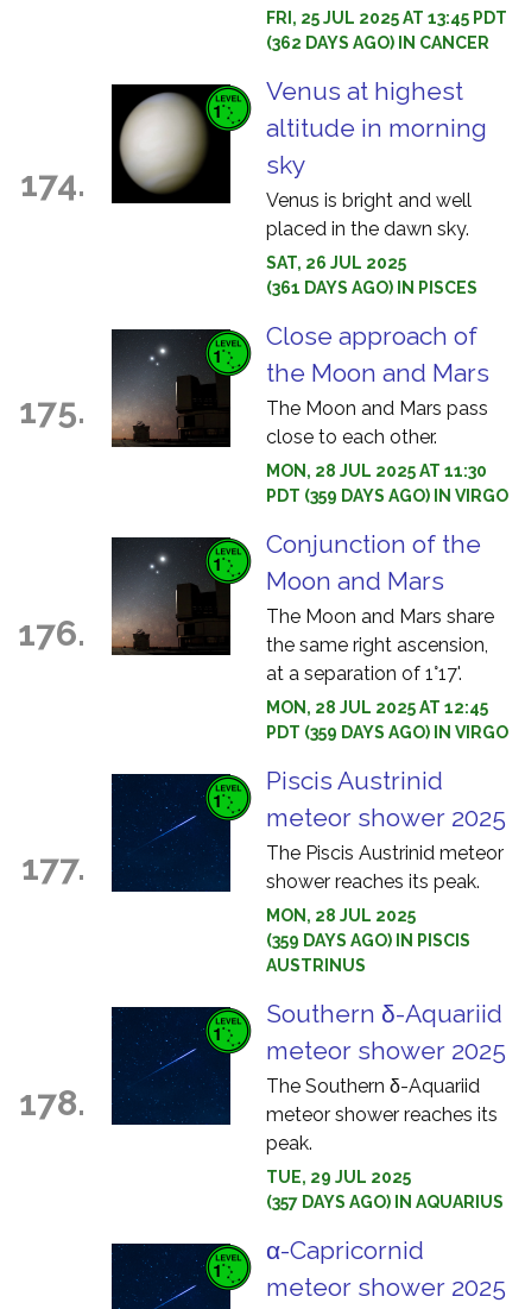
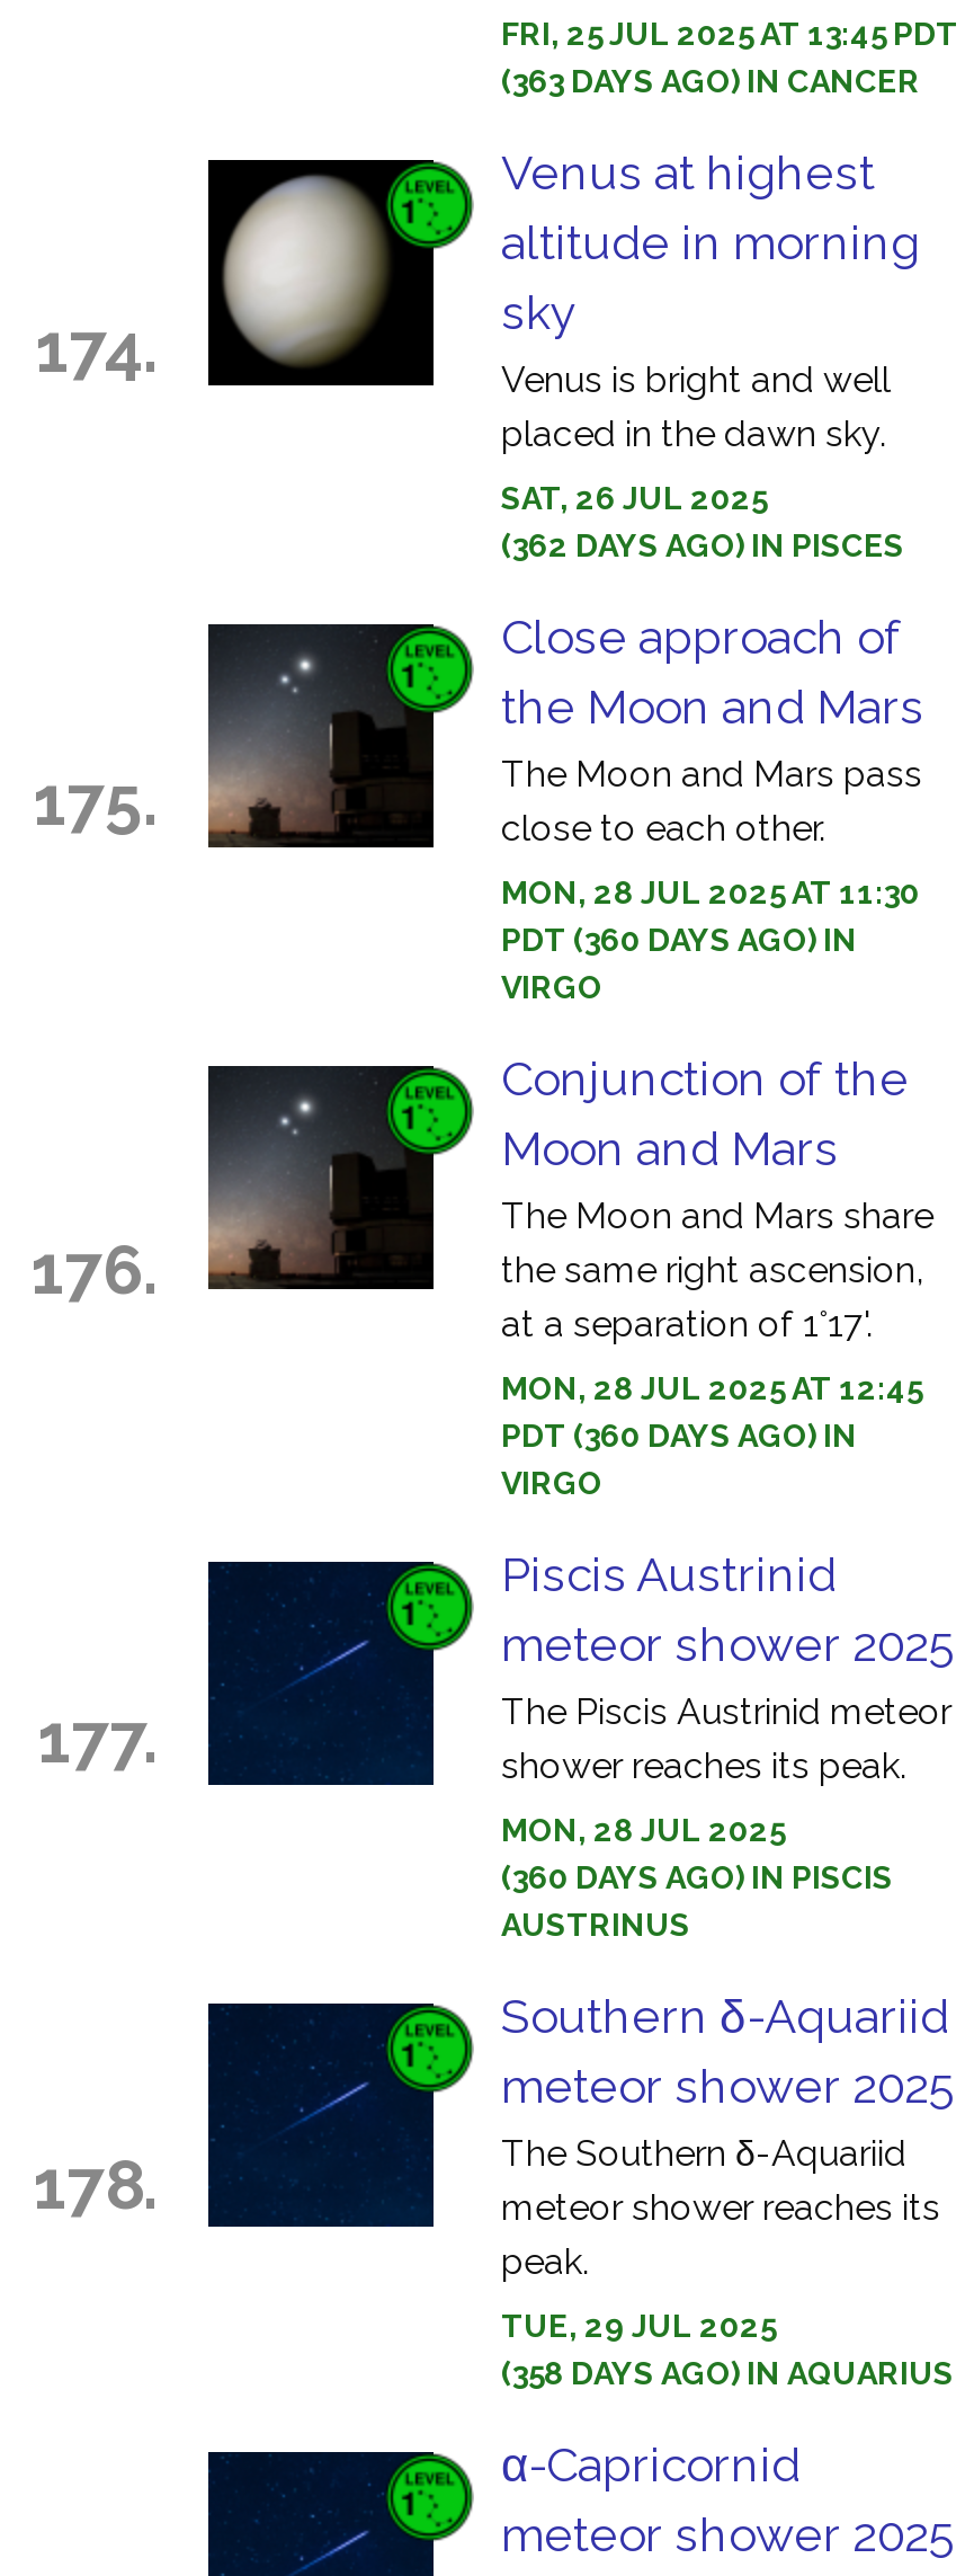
- (362 DAYS AGO) IN CANCER
+ (363 DAYS AGO) IN CANCER

- (361 DAYS AGO) IN PISCES
+ (362 DAYS AGO) IN PISCES

- PDT (359 DAYS AGO) IN VIRGO
+ PDT (360 DAYS AGO) IN
+ VIRGO

- PDT (359 DAYS AGO) IN VIRGO
+ PDT (360 DAYS AGO) IN
+ VIRGO

- (359 DAYS AGO) IN PISCIS
+ (360 DAYS AGO) IN PISCIS

- (357 DAYS AGO) IN AQUARIUS
+ (358 DAYS AGO) IN AQUARIUS
